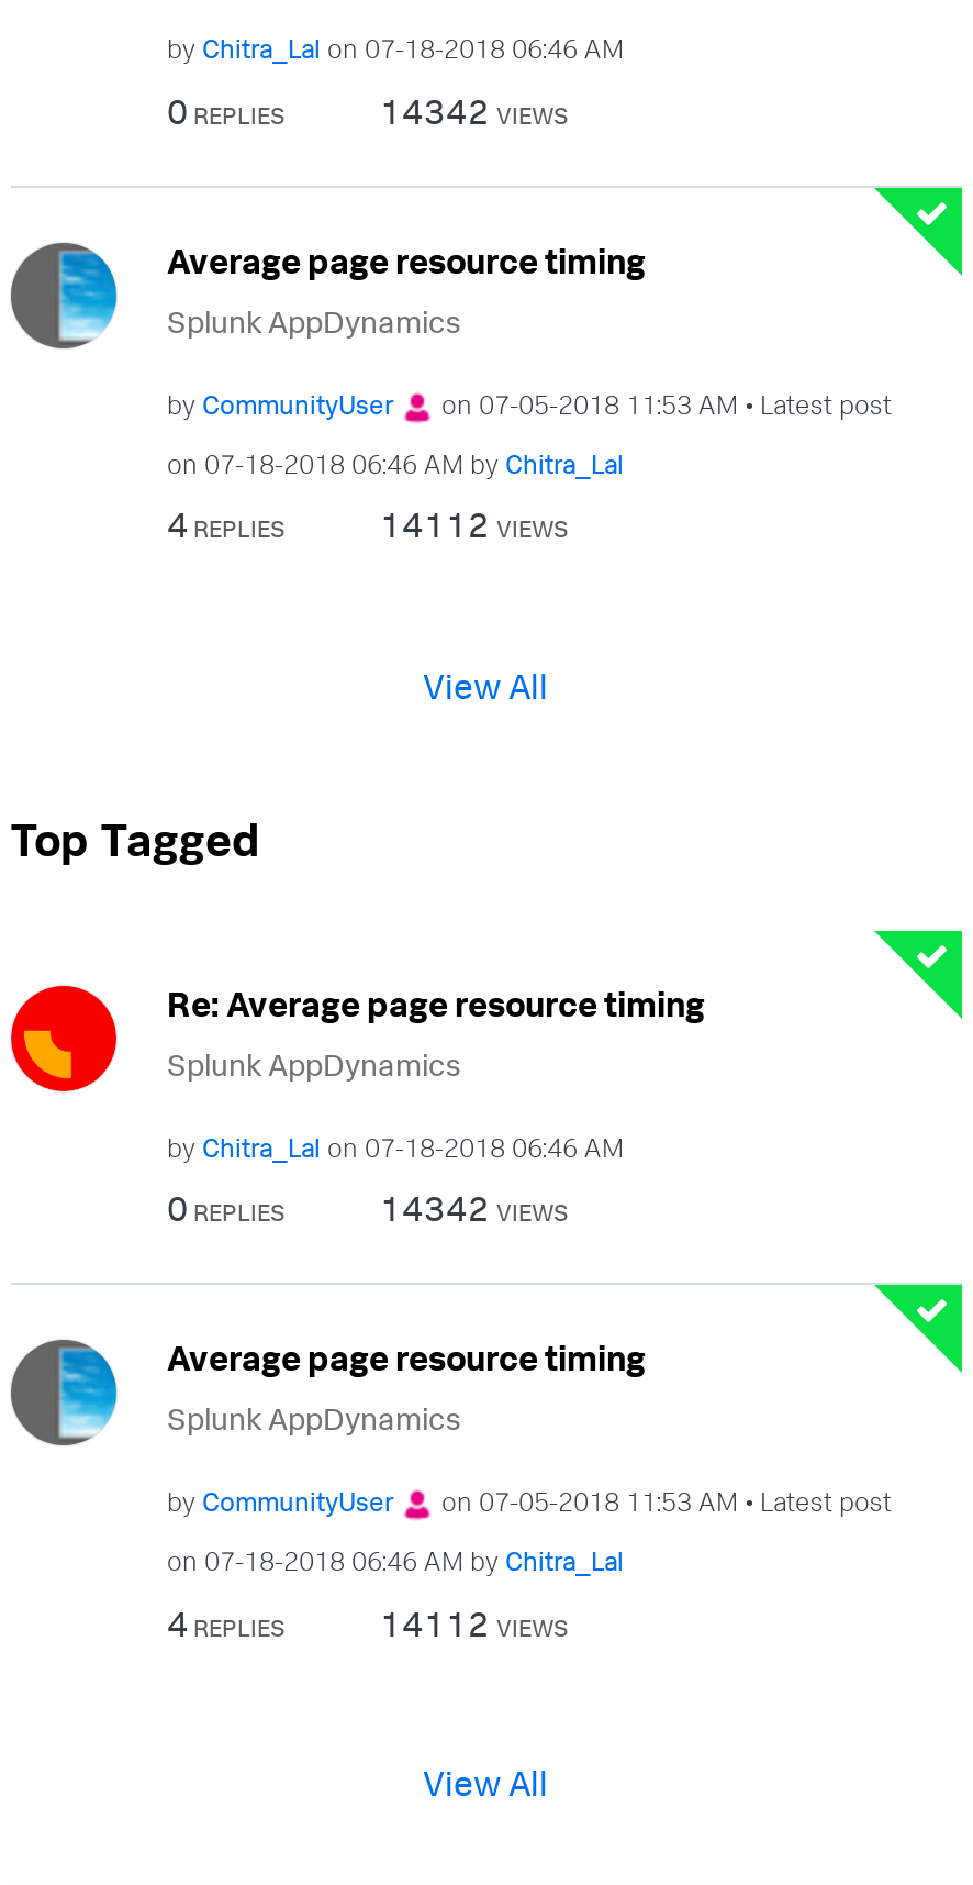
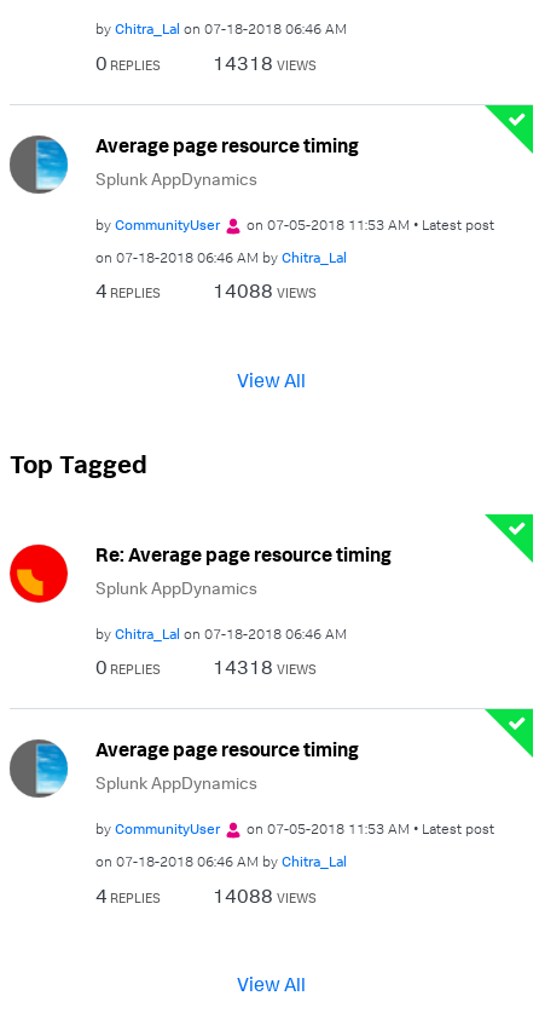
- 14342 VIEWS
+ 14318 VIEWS

- 14112 VIEWS
+ 14088 VIEWS

- 14342 VIEWS
+ 14318 VIEWS

- 14112 VIEWS
+ 14088 VIEWS
